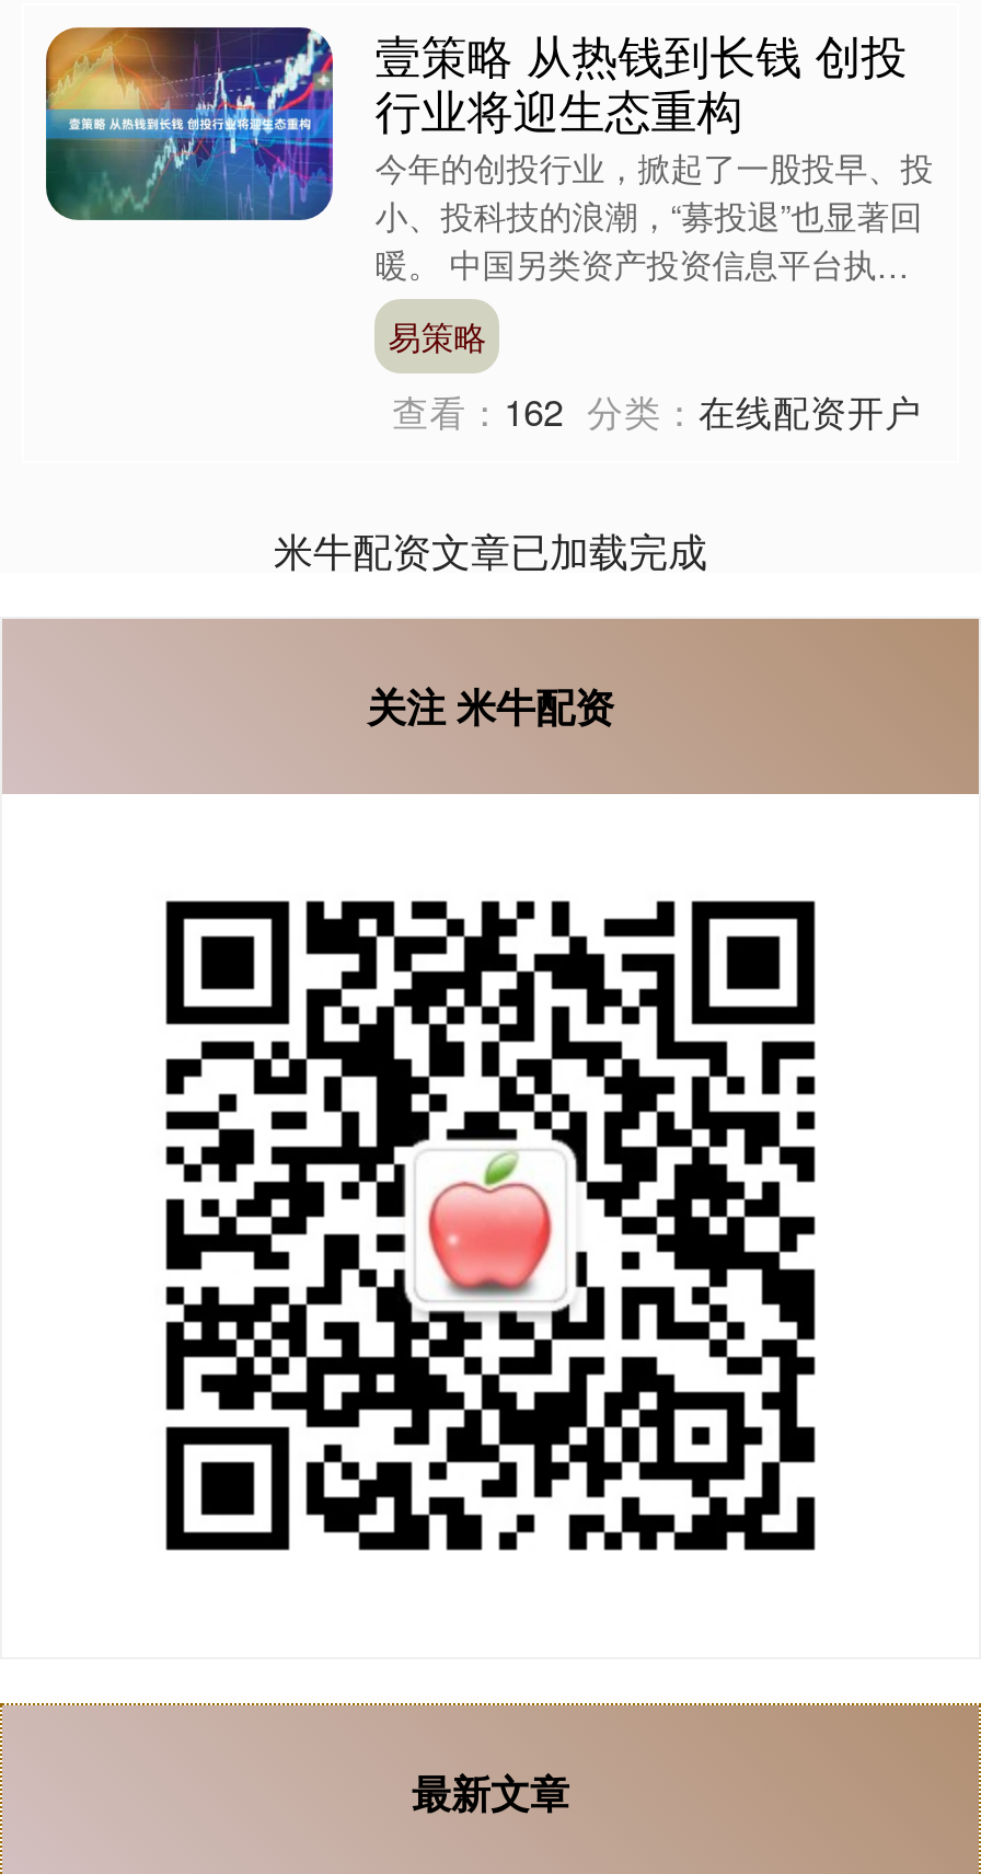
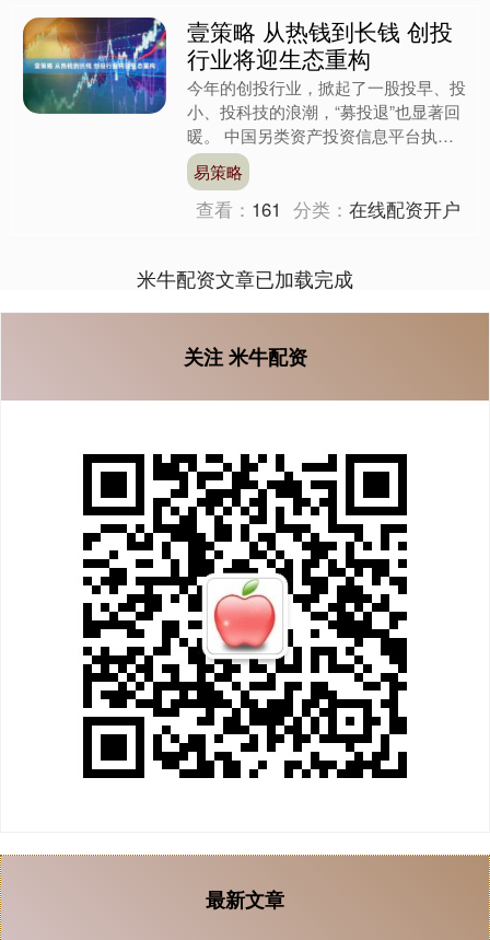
- 查看：162 分类：在线配资开户
+ 查看：161 分类：在线配资开户
